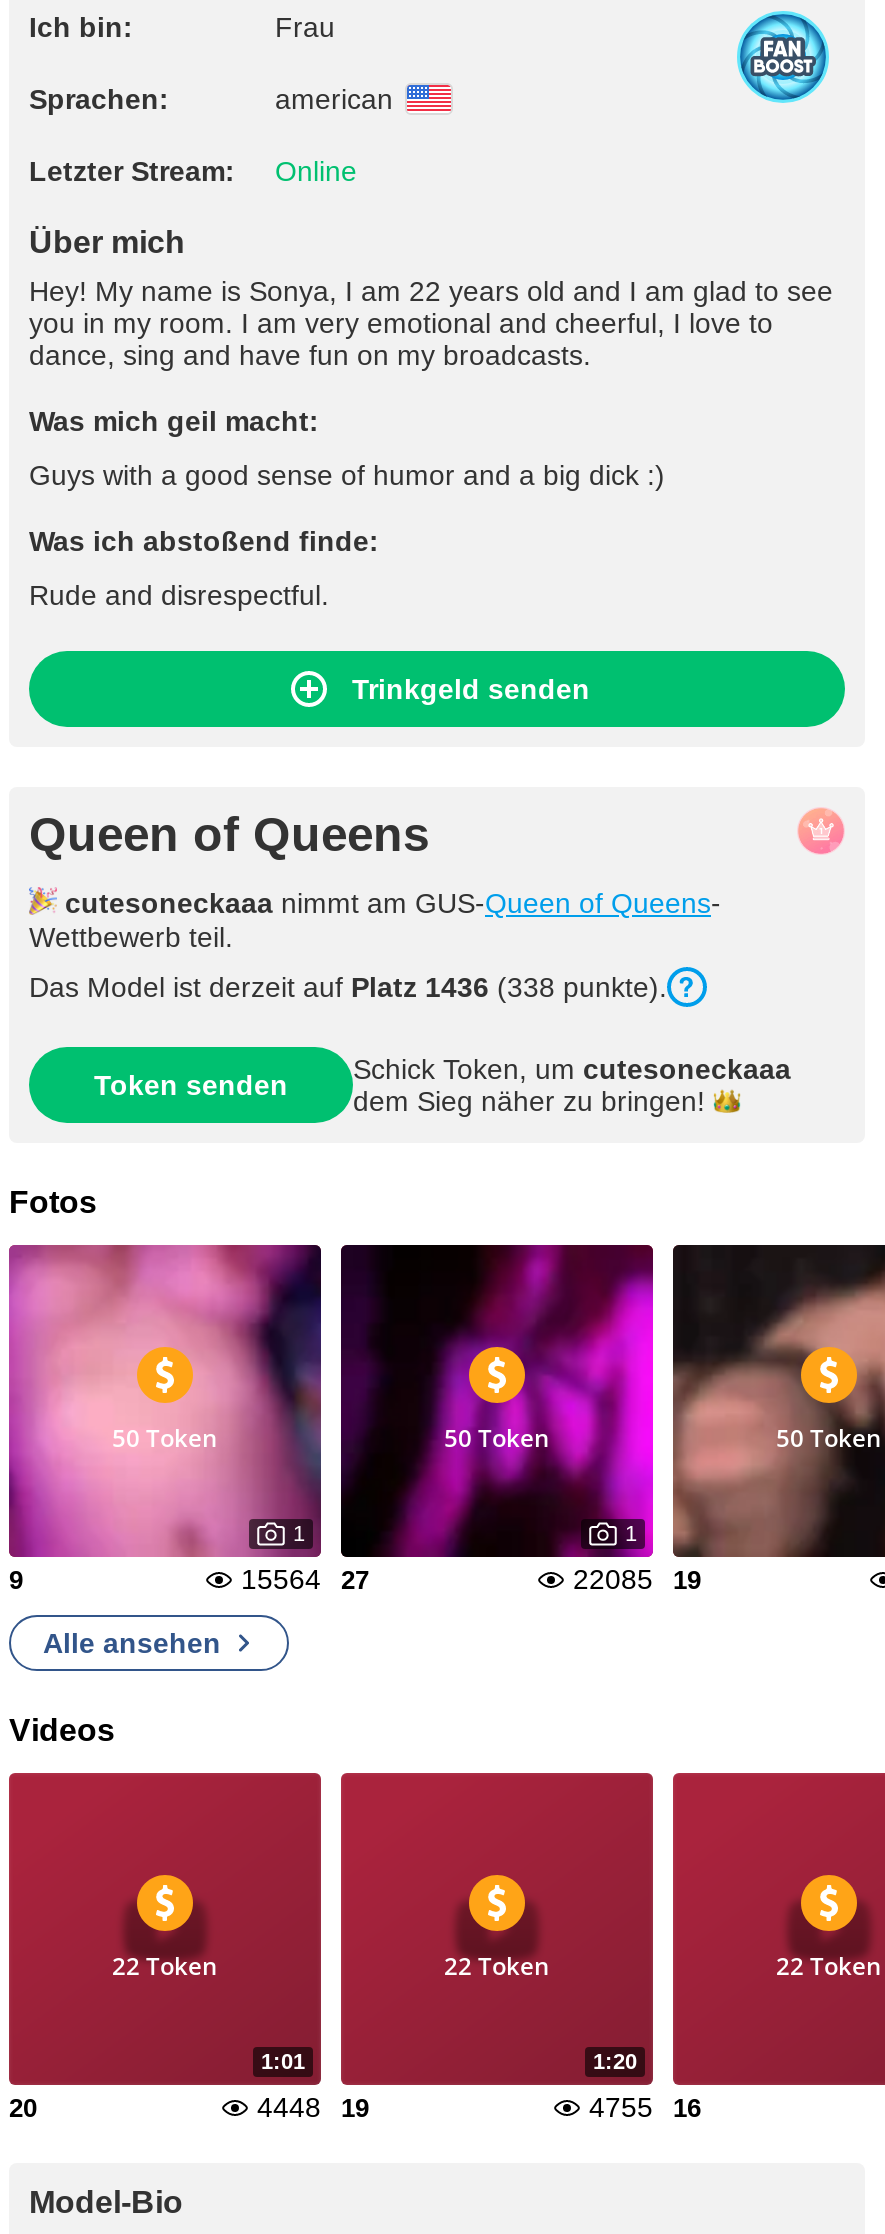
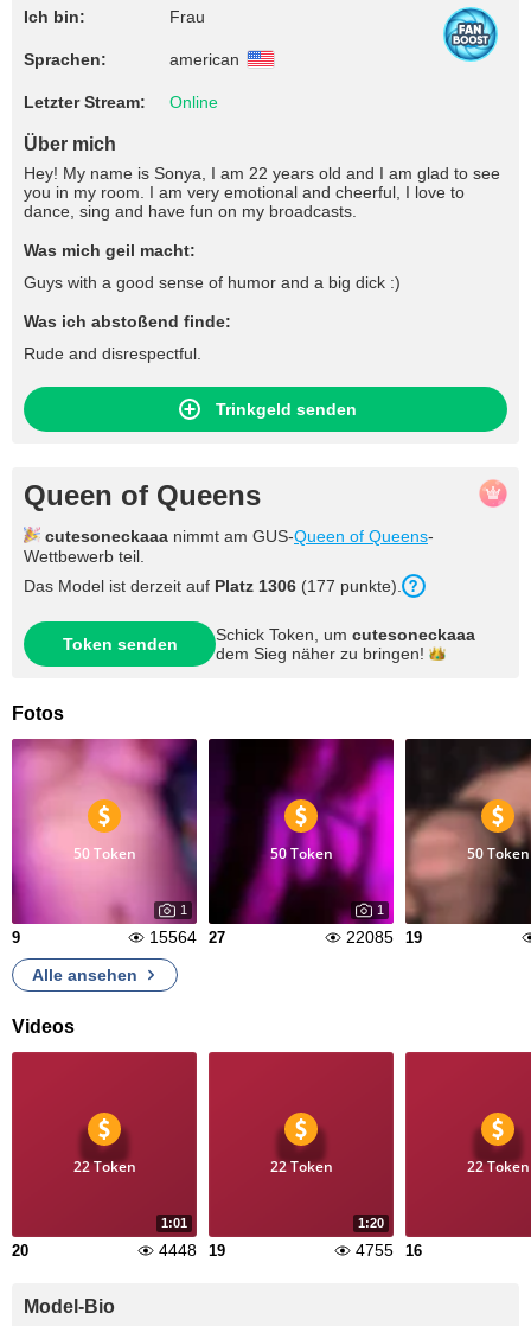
- Das Model ist derzeit auf Platz 1436 (338 punkte).
+ Das Model ist derzeit auf Platz 1306 (177 punkte).
